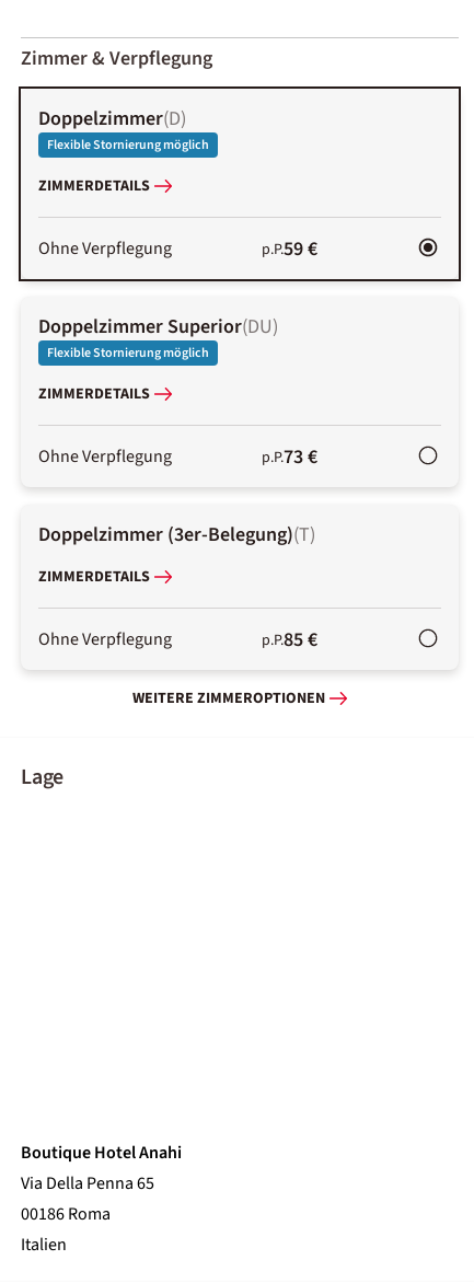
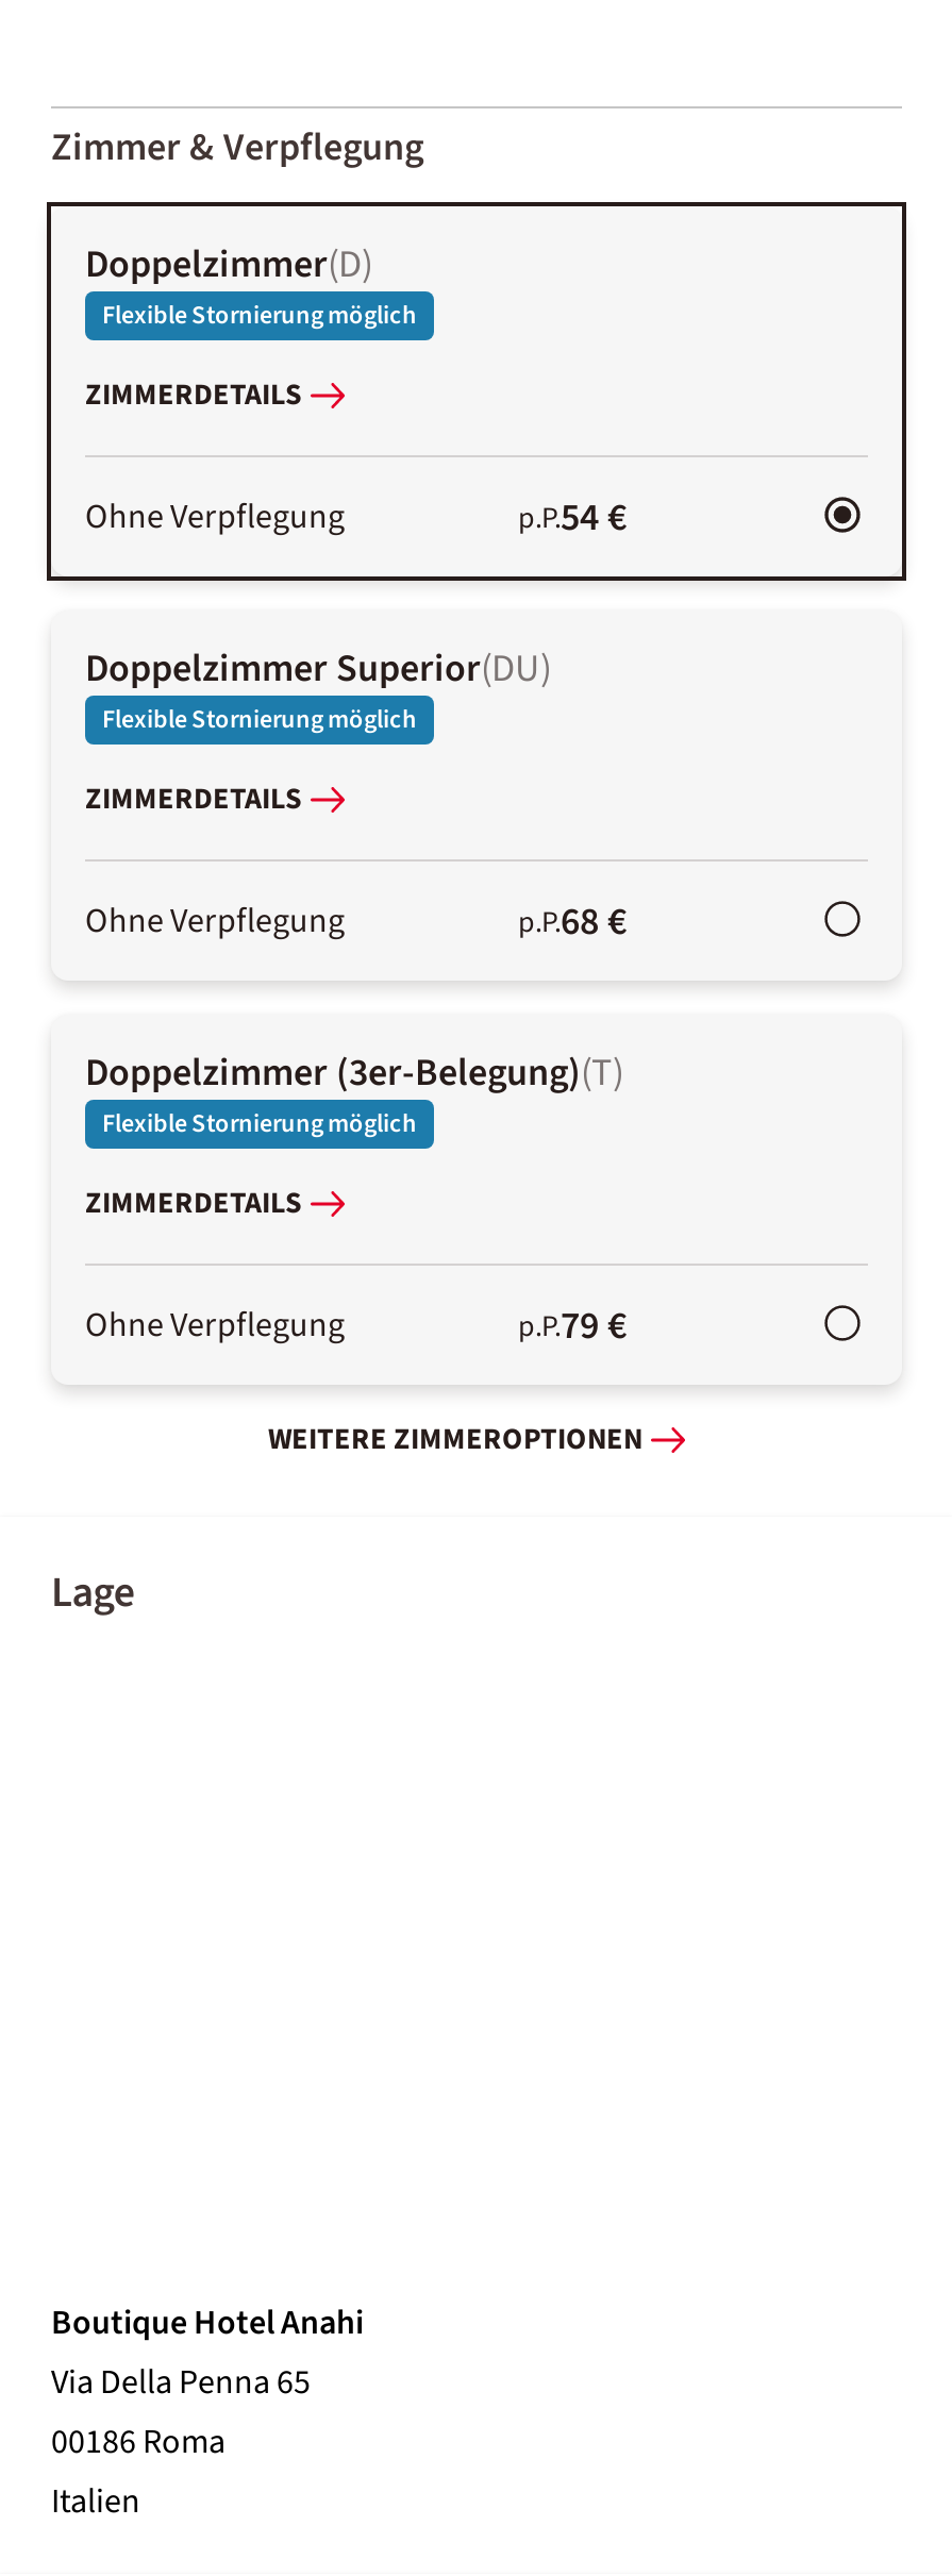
- p.P.59 €
+ p.P.54 €

- p.P.73 €
+ p.P.68 €

+ Flexible Stornierung möglich

- p.P.85 €
+ p.P.79 €
